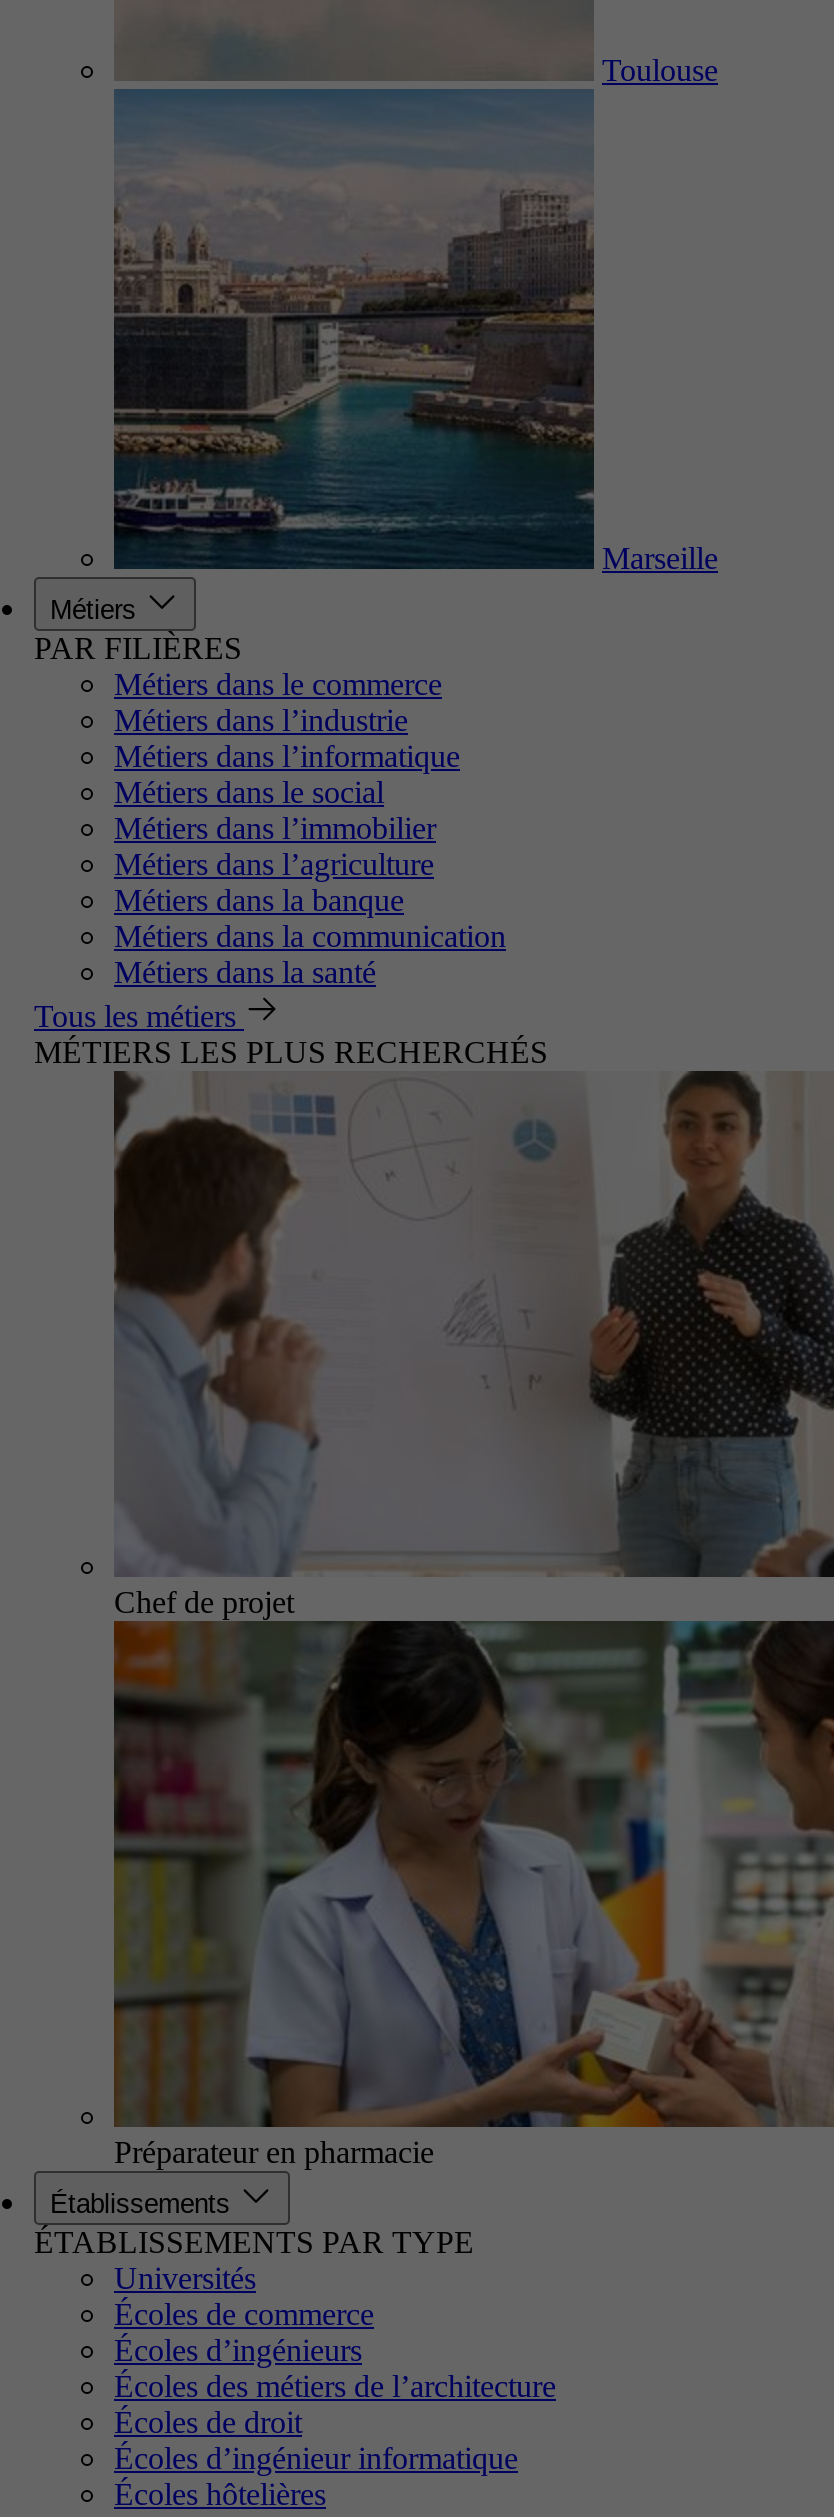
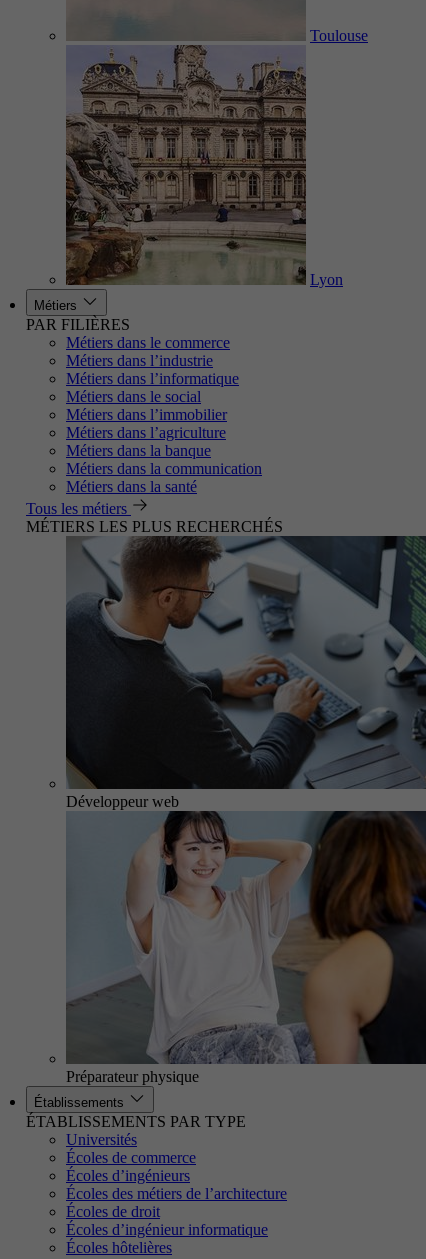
- [image]
- Marseille
+ [image]
+ Lyon

- [image]
- Chef de projet
+ [image]
+ Développeur web

- [image]
- Préparateur en pharmacie
+ [image]
+ Préparateur physique
